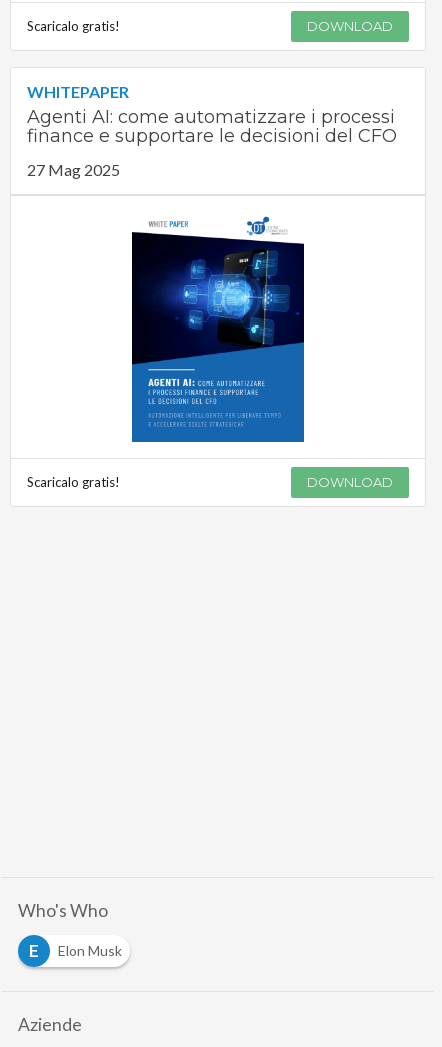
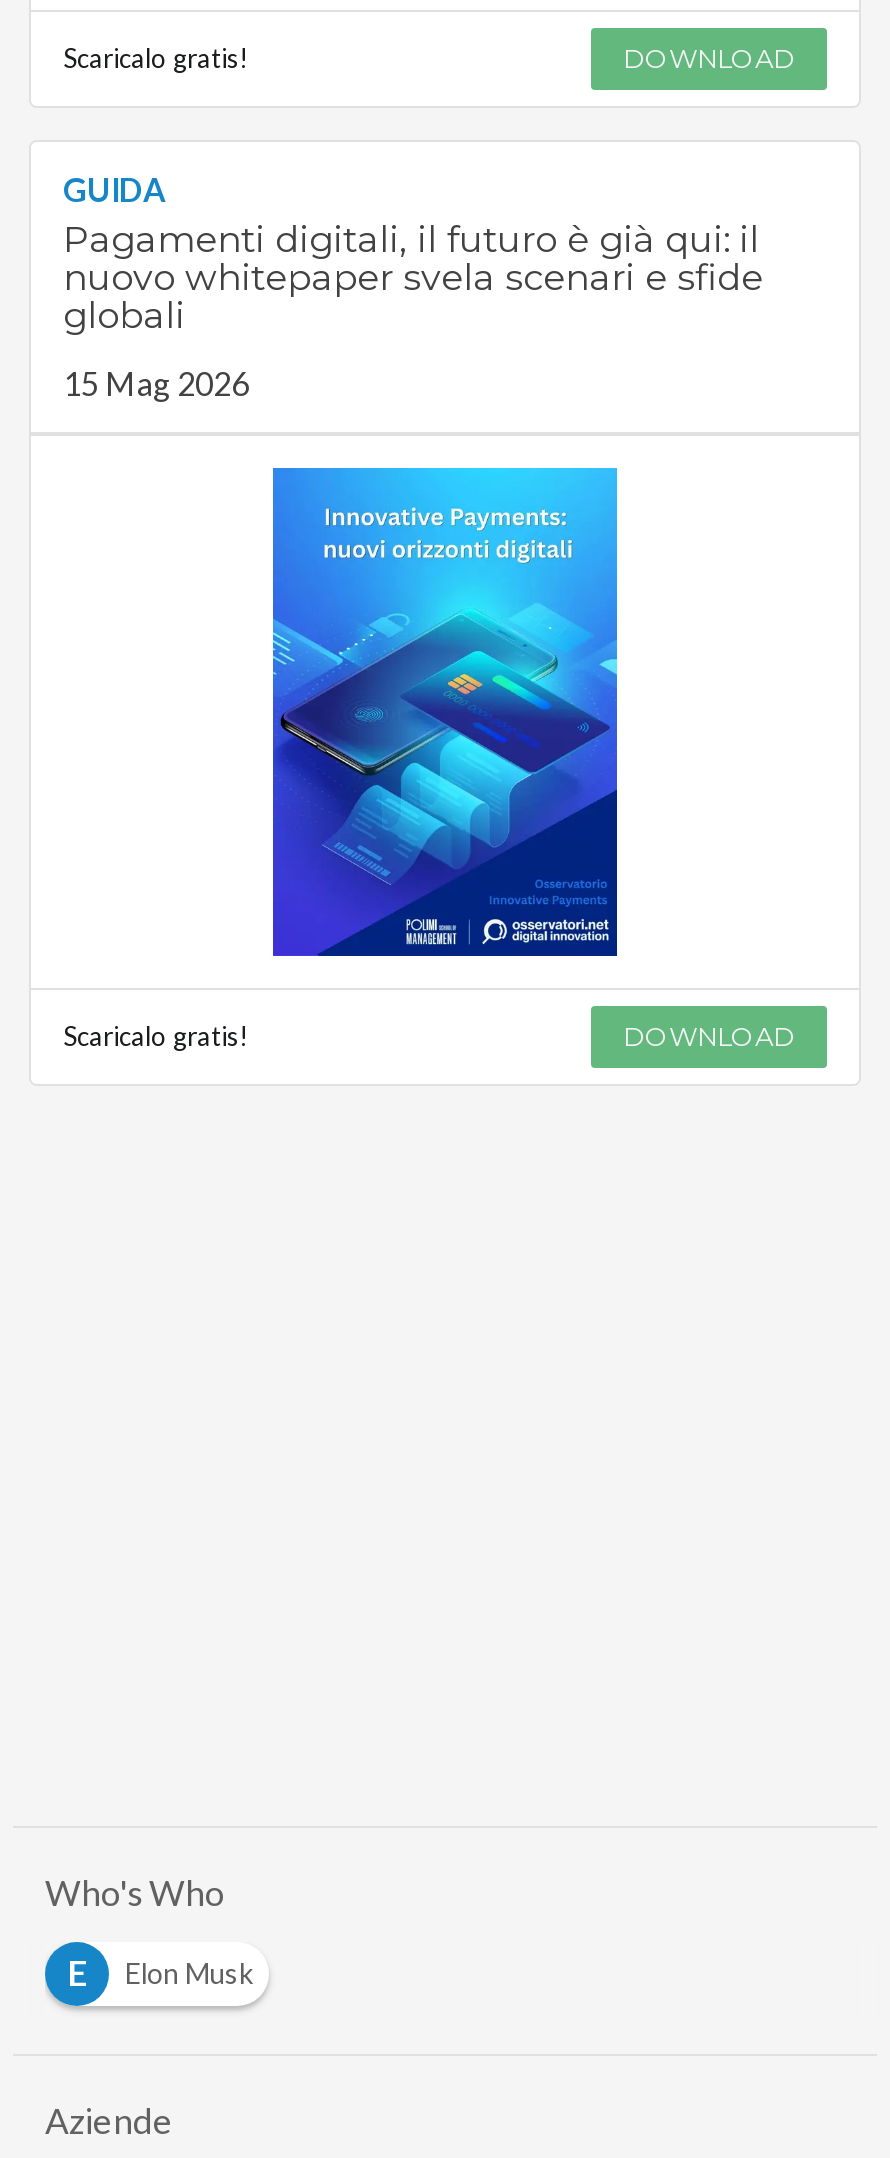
- WHITEPAPER
- Agenti AI: come automatizzare i processi
- finance e supportare le decisioni del CFO
+ GUIDA
+ Pagamenti digitali, il futuro è già qui: il
+ nuovo whitepaper svela scenari e sfide
+ globali

- 27 Mag 2025
+ 15 Mag 2026

- [image]
+ [image]
